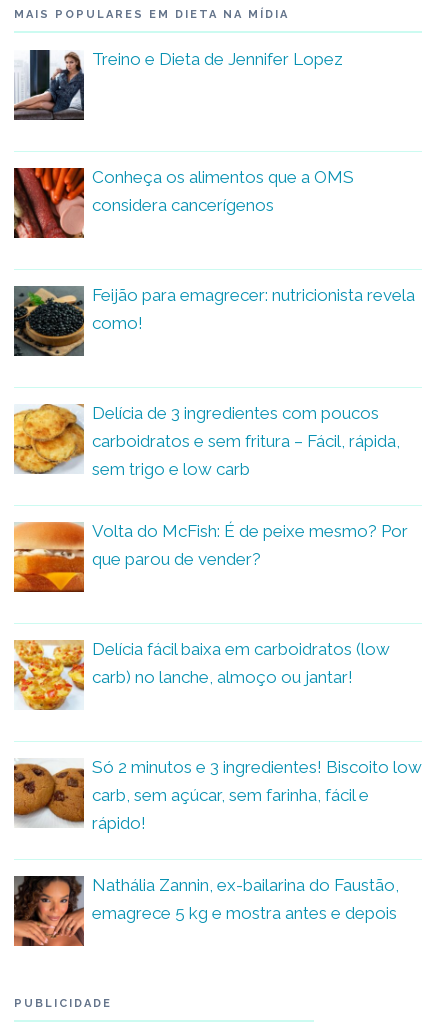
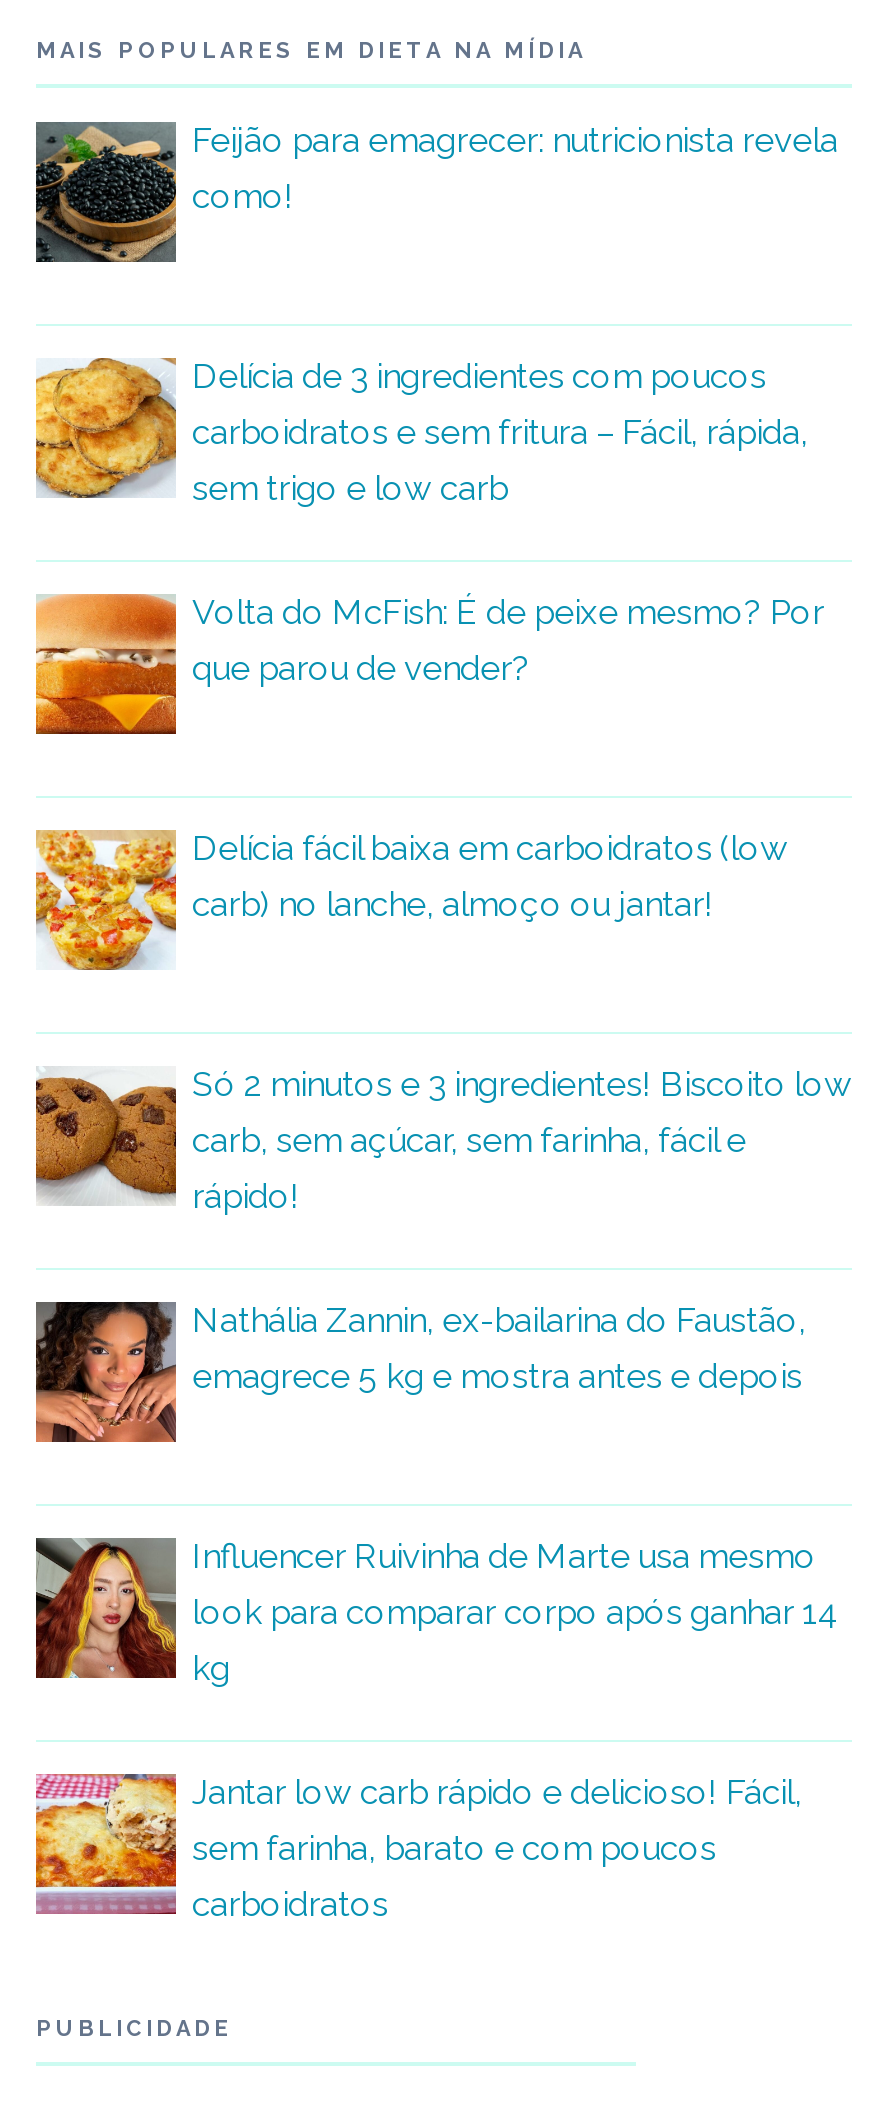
- [image]
- Treino e Dieta de Jennifer Lopez

- [image]
- Conheça os alimentos que a OMS
- considera cancerígenos

moved up: [image] | Feijão para emagrecer: nutricionista revela | como! | ... | Nathália Zannin, ex-bailarina do Faustão, | emagrece 5 kg e mostra antes e depois

+ [image]
+ Influencer Ruivinha de Marte usa mesmo
+ look para comparar corpo após ganhar 14
+ kg
+ Jantar low carb rápido e delicioso! Fácil,
+ sem farinha, barato e com poucos
+ carboidratos

+ [image]
